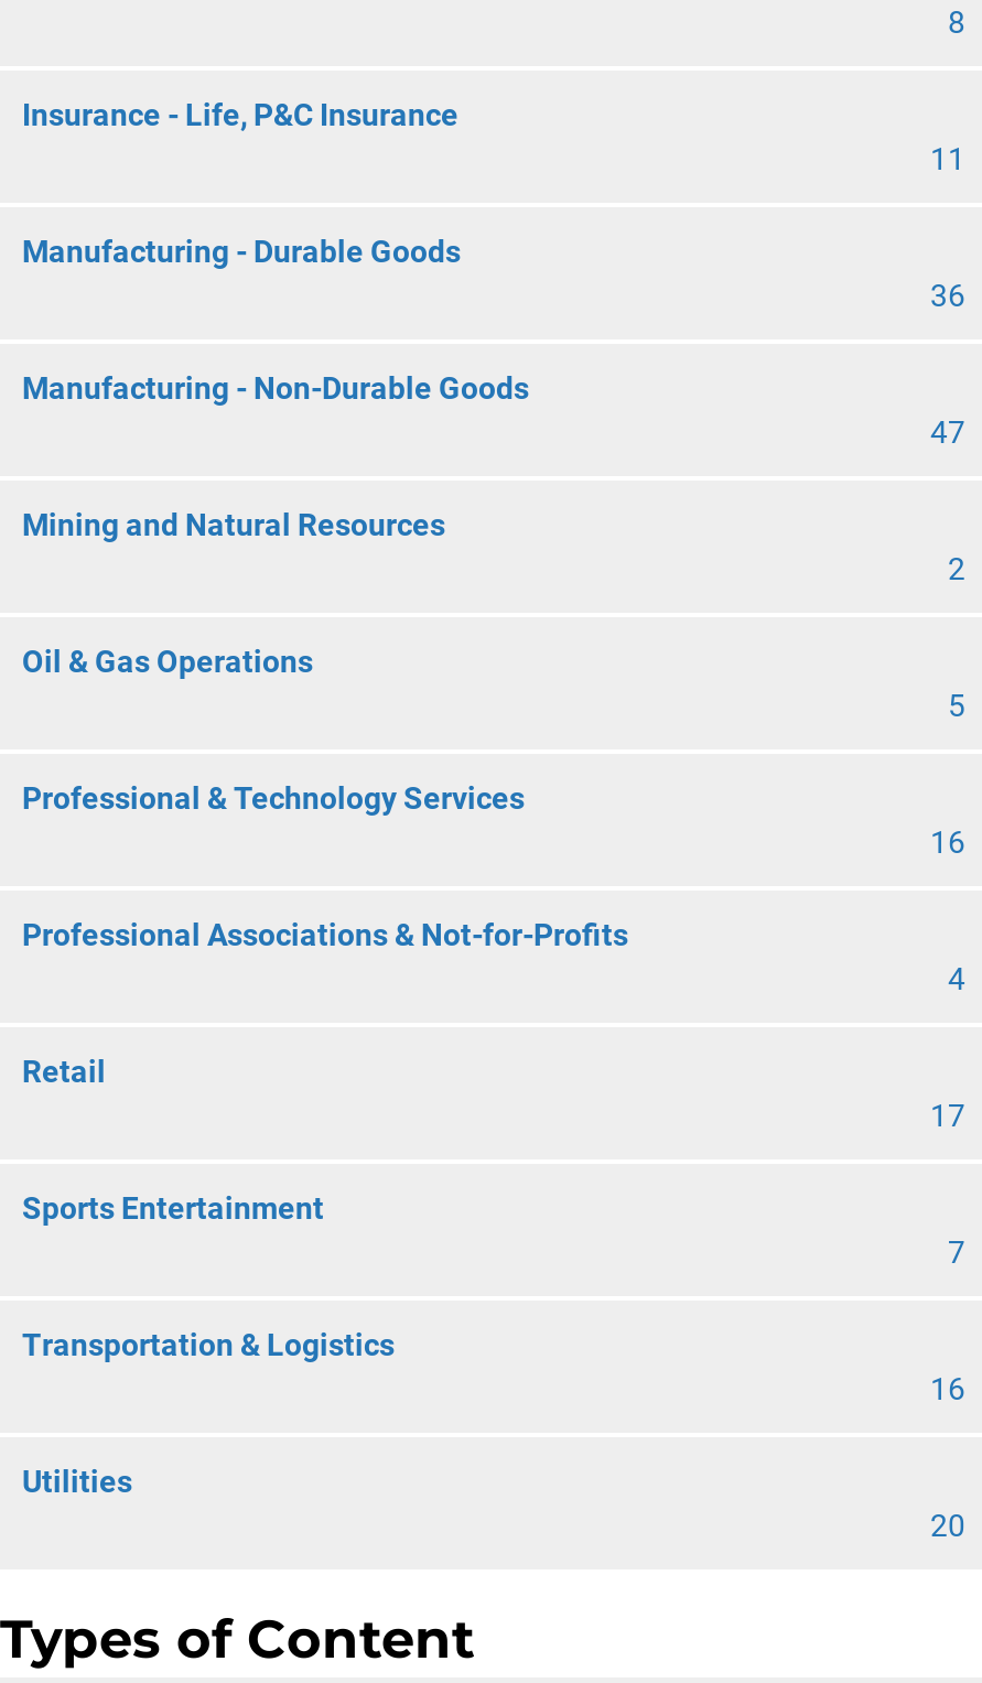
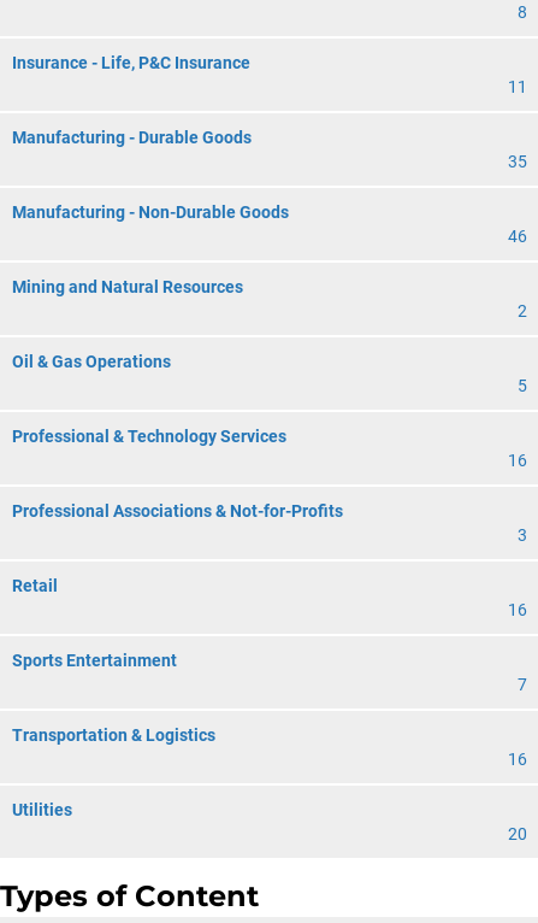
- 36
+ 35

- 47
+ 46

- 4
+ 3

- 17
+ 16
